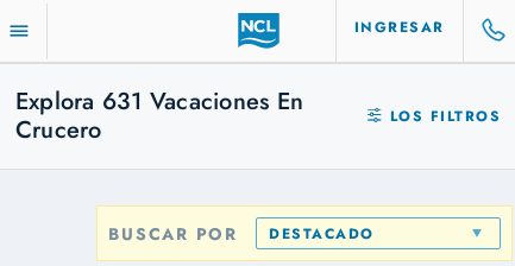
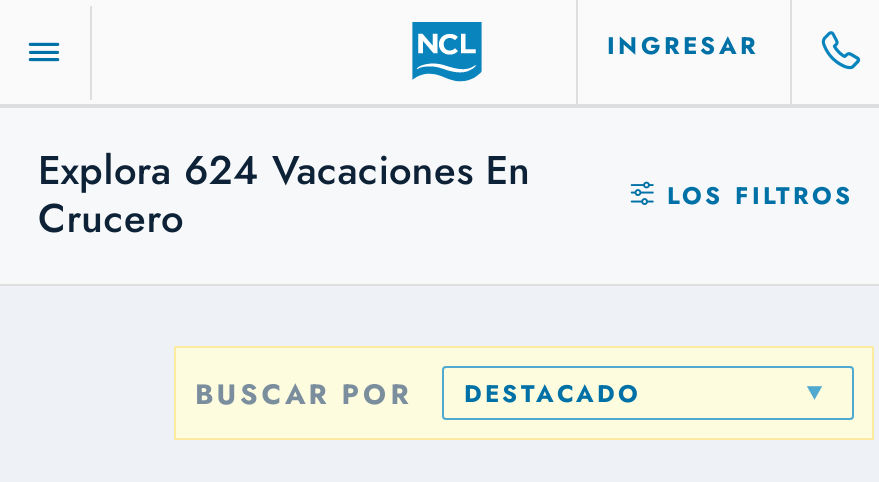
- Explora 631 Vacaciones En
+ Explora 624 Vacaciones En
